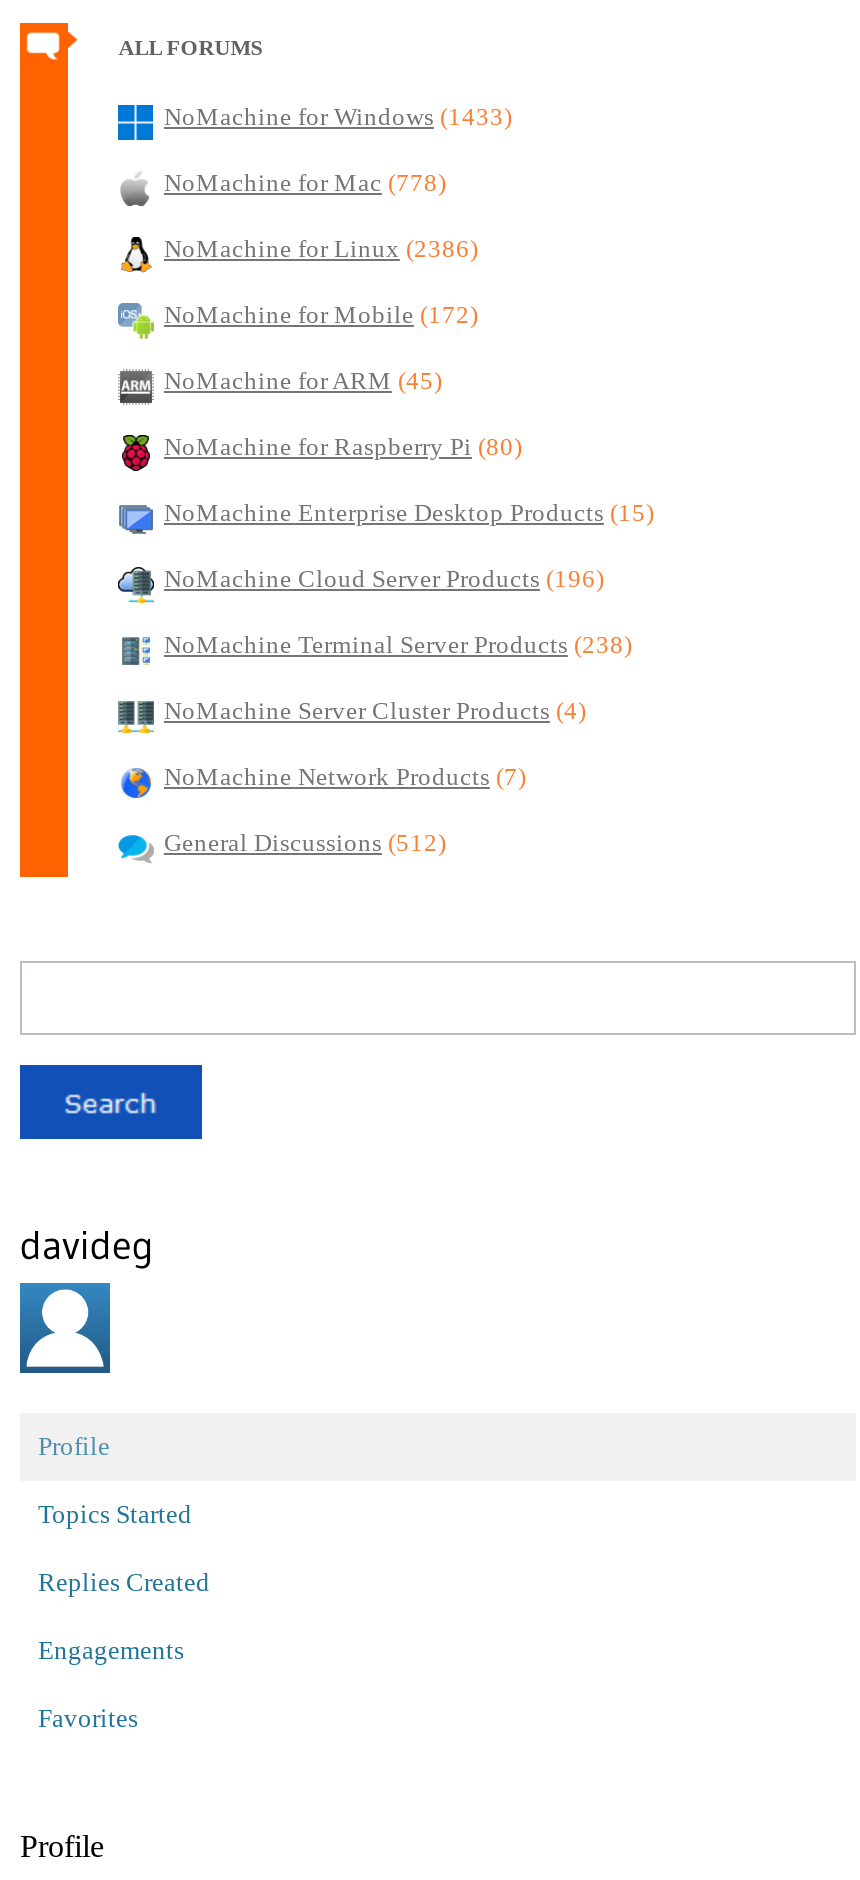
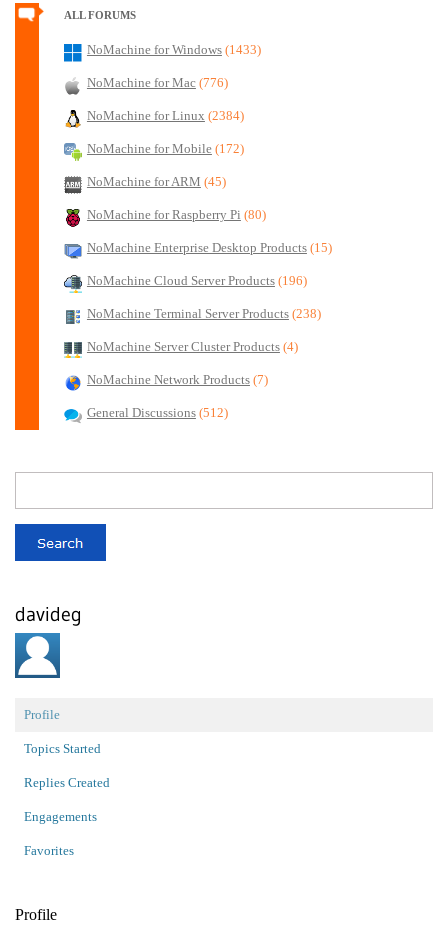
- NoMachine for Mac (778)
+ NoMachine for Mac (776)

- NoMachine for Linux (2386)
+ NoMachine for Linux (2384)
